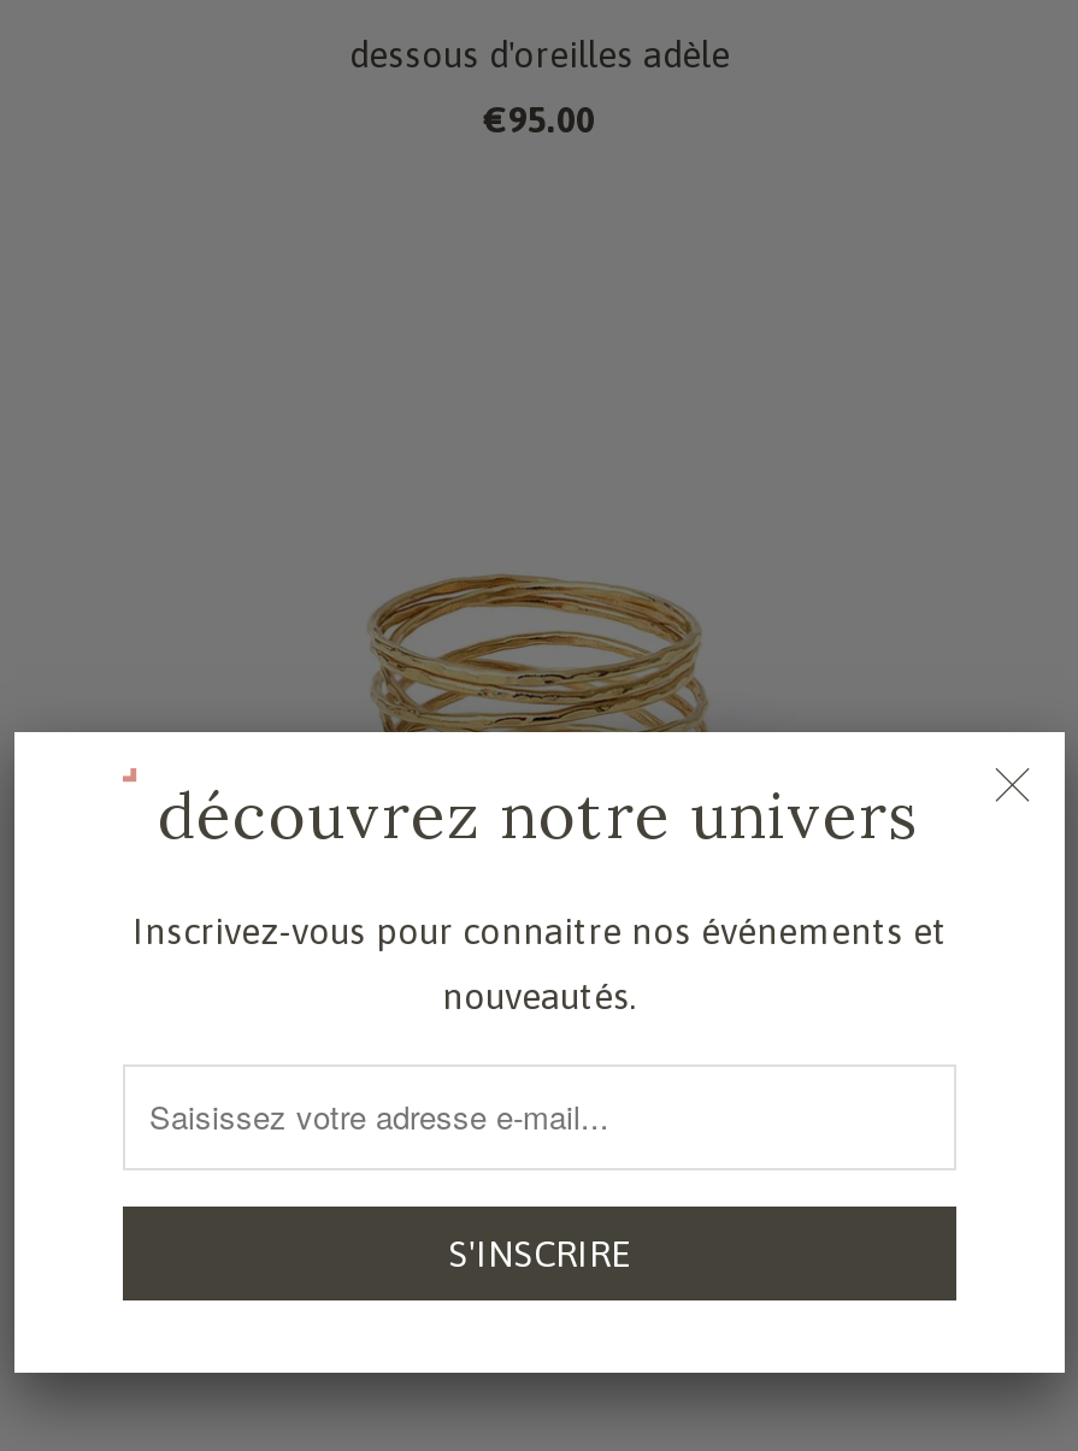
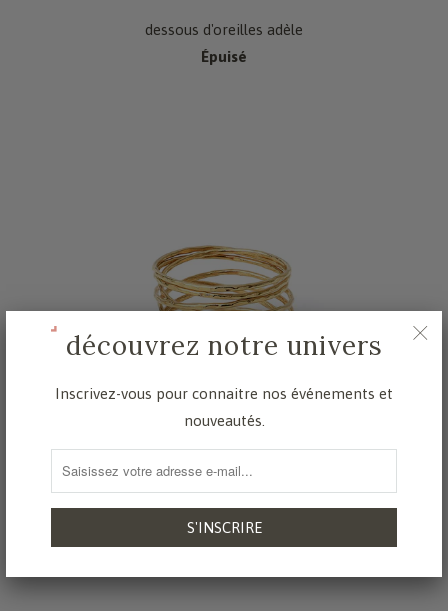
- €95.00
+ Épuisé
